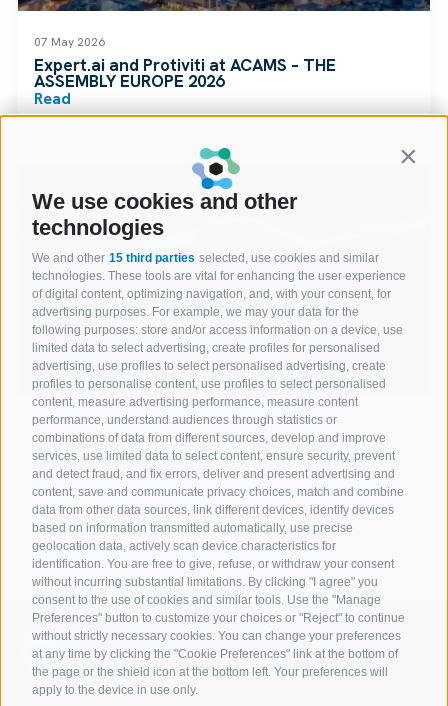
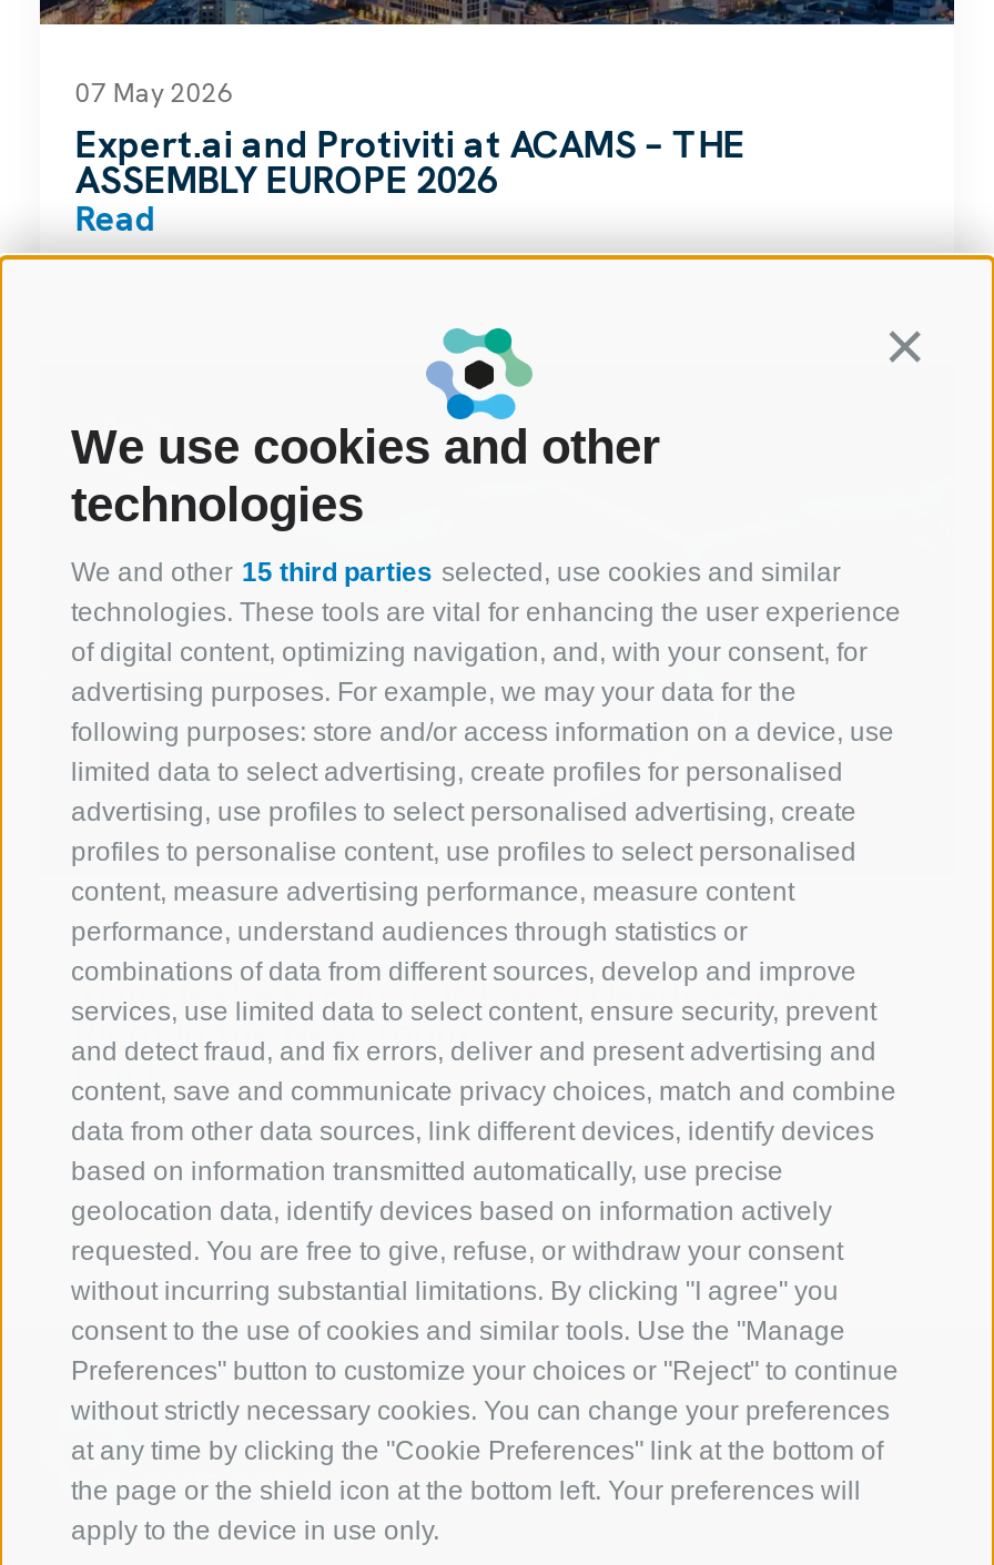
- geolocation data, actively scan device characteristics for
- identification. You are free to give, refuse, or withdraw your consent
+ geolocation data, identify devices based on information actively
+ requested. You are free to give, refuse, or withdraw your consent
